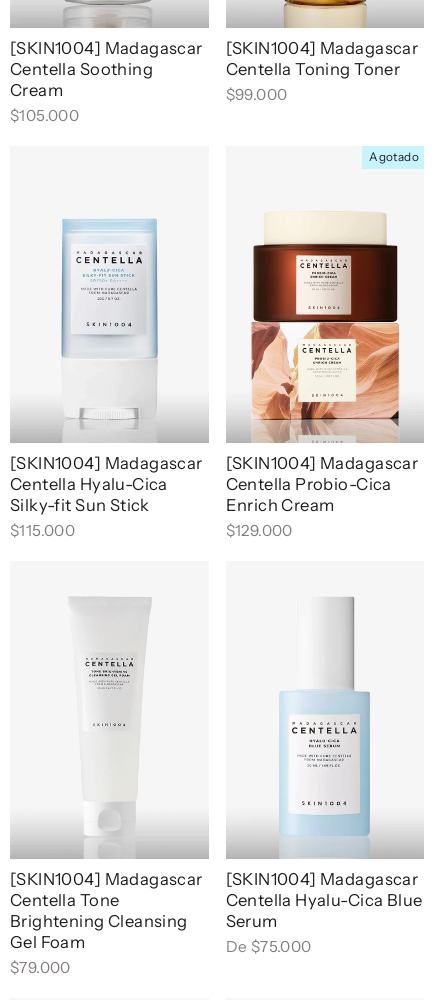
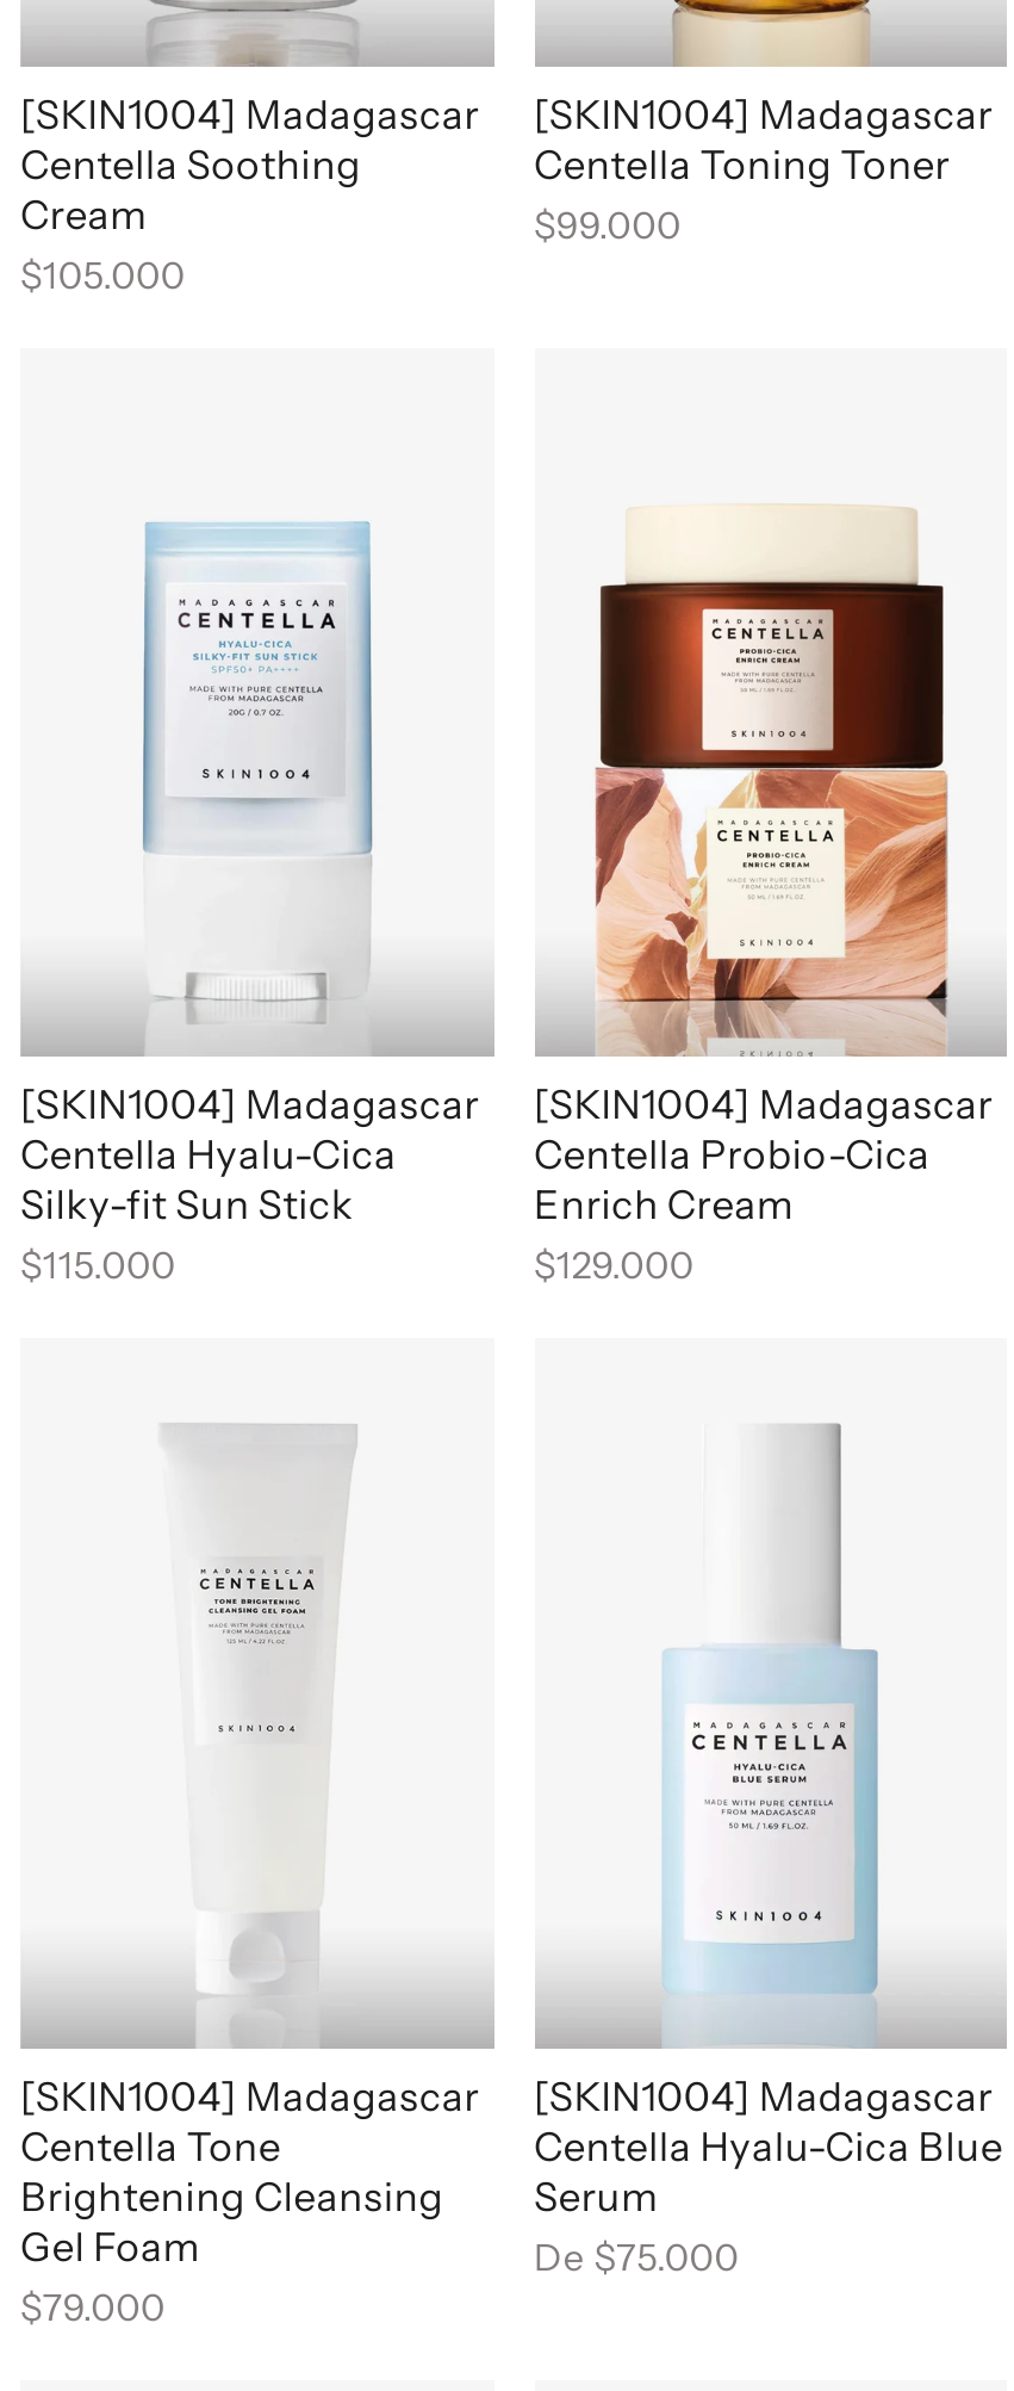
- Agotado
